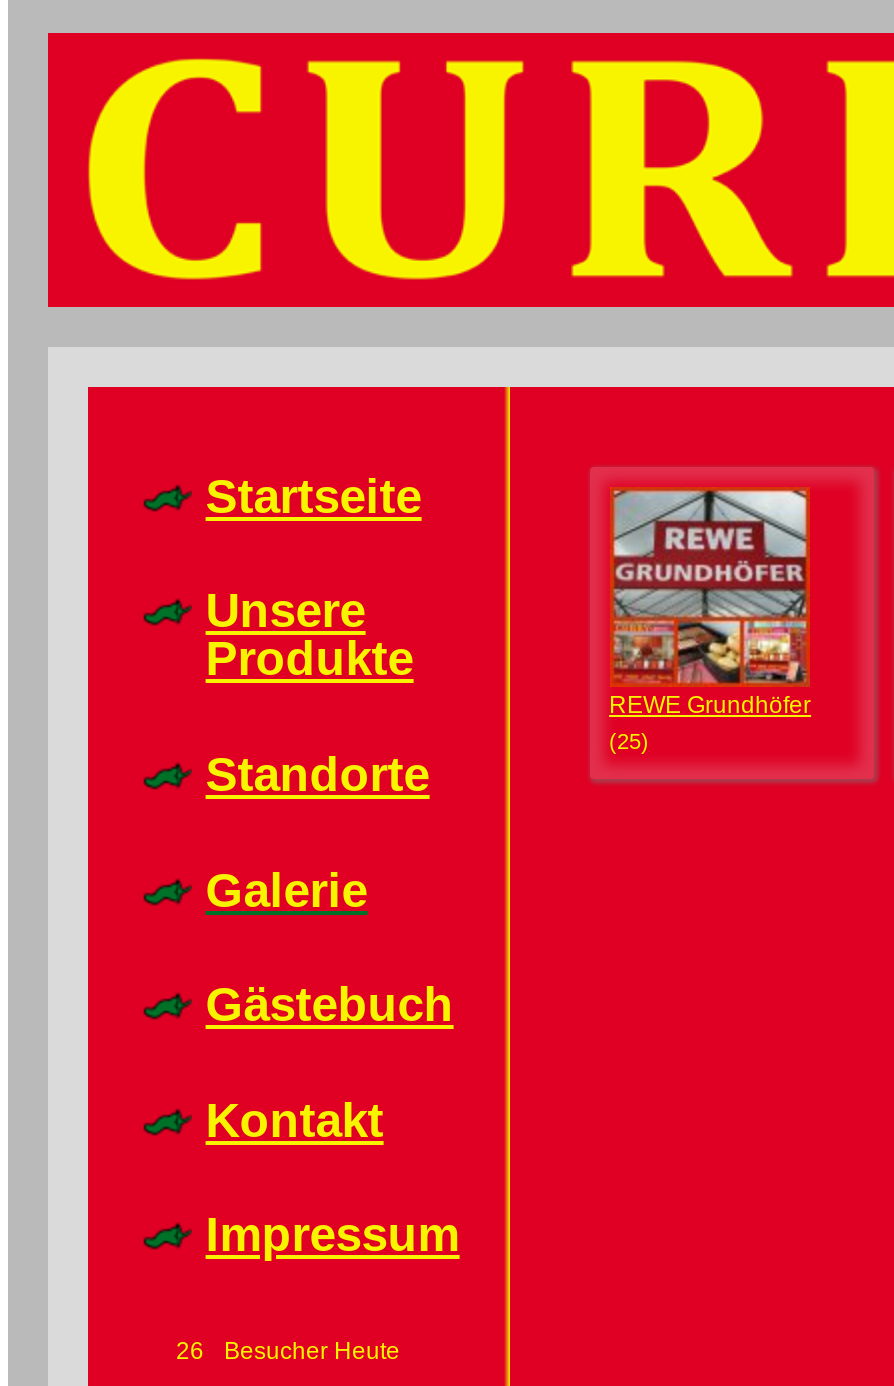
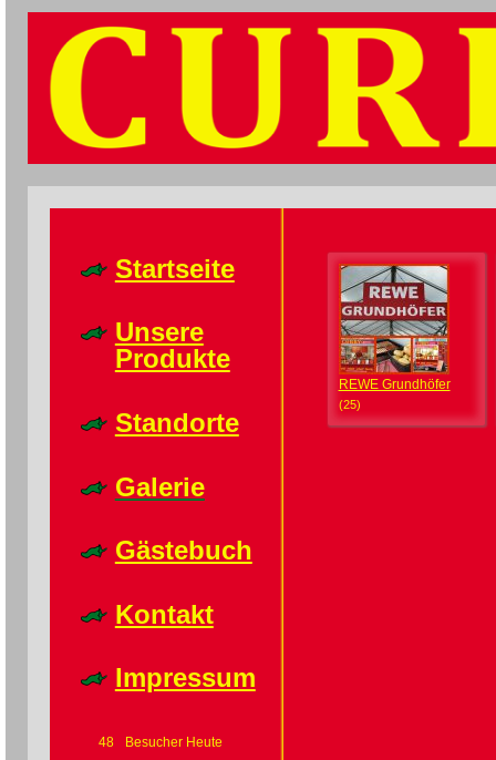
- 26 Besucher Heute
+ 48 Besucher Heute
